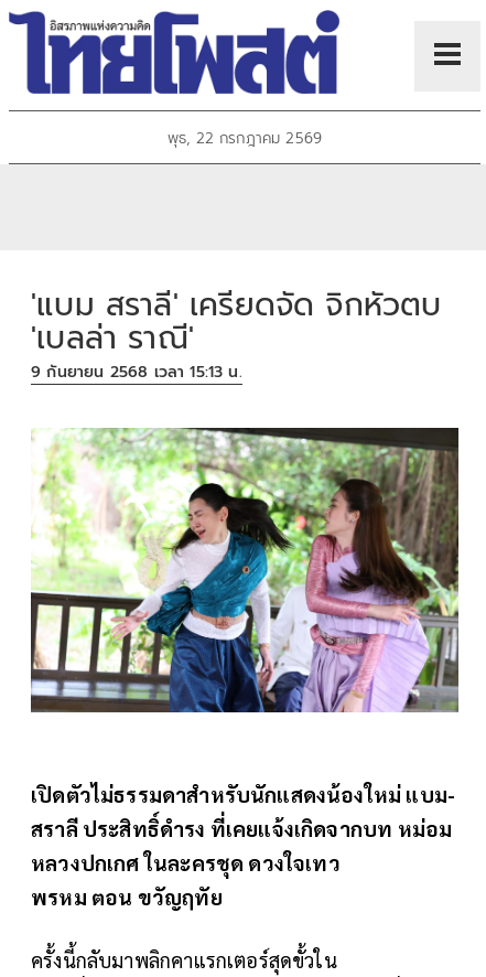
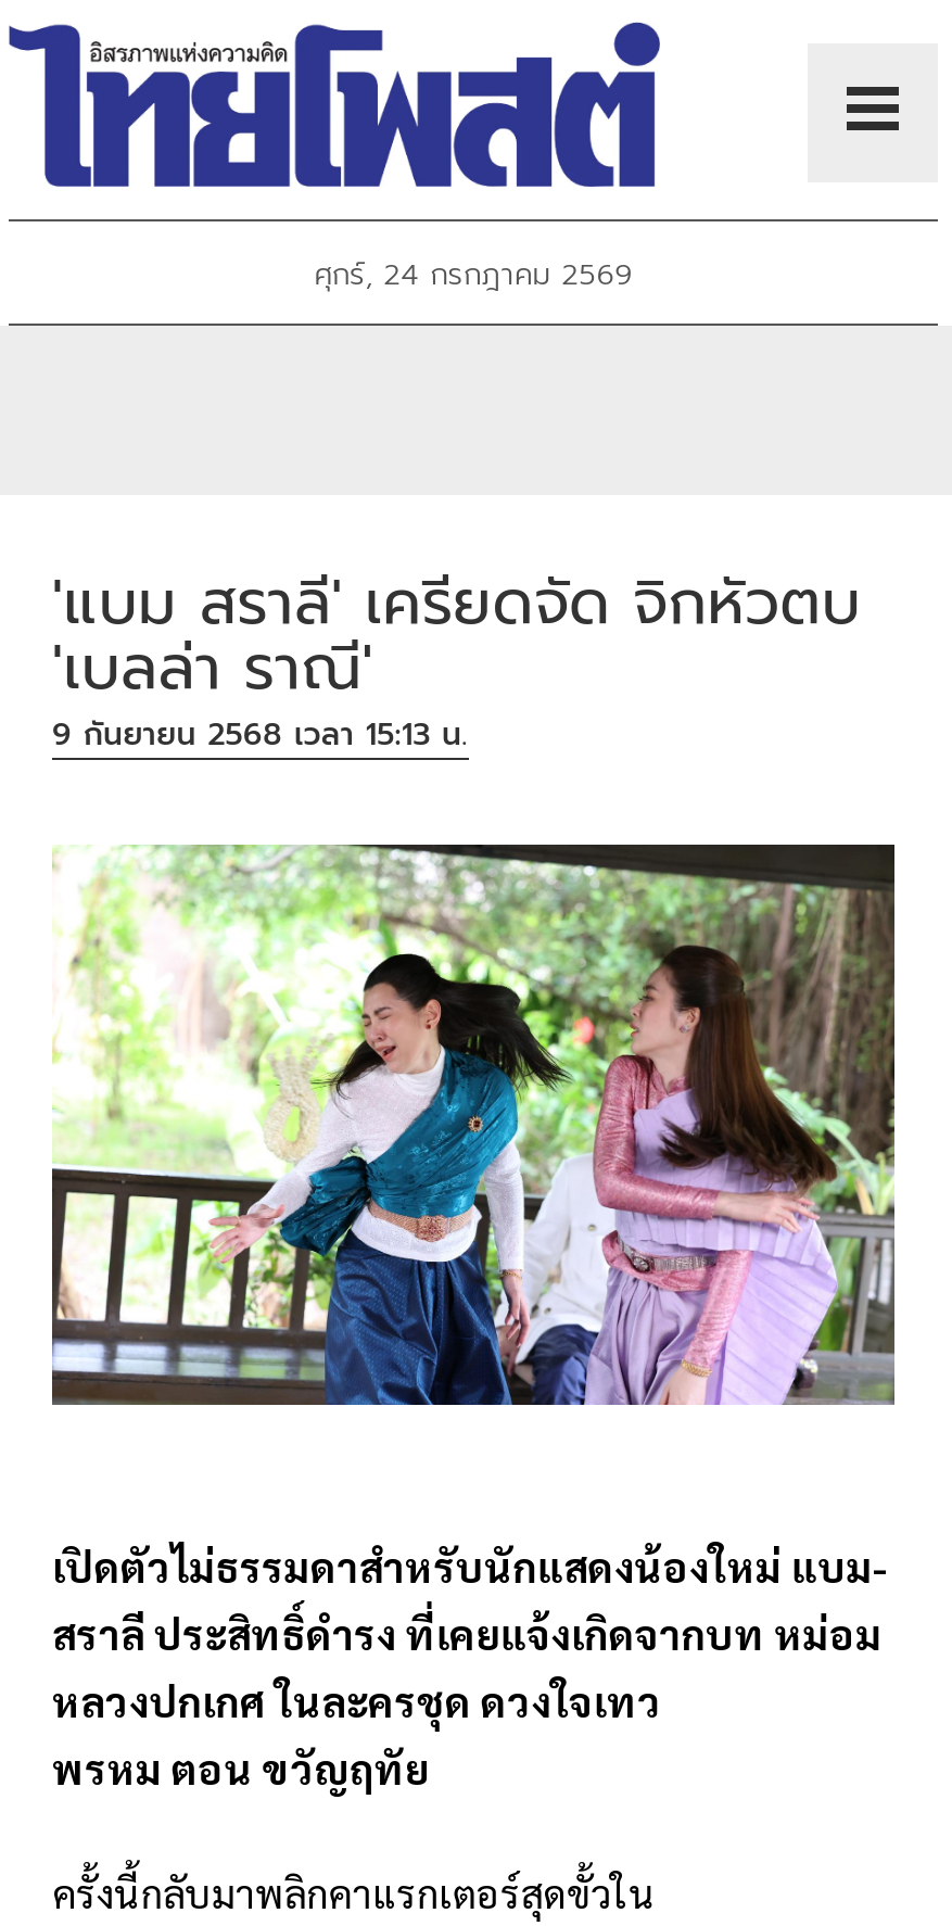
- พุธ, 22 กรกฎาคม 2569
+ ศุกร์, 24 กรกฎาคม 2569
